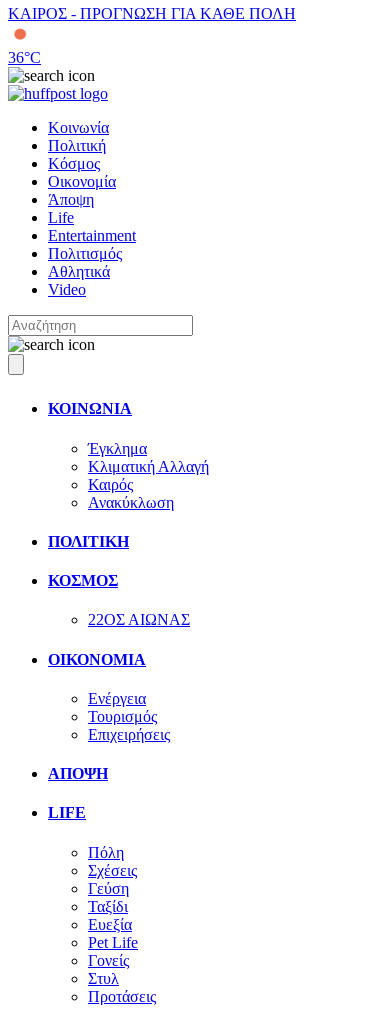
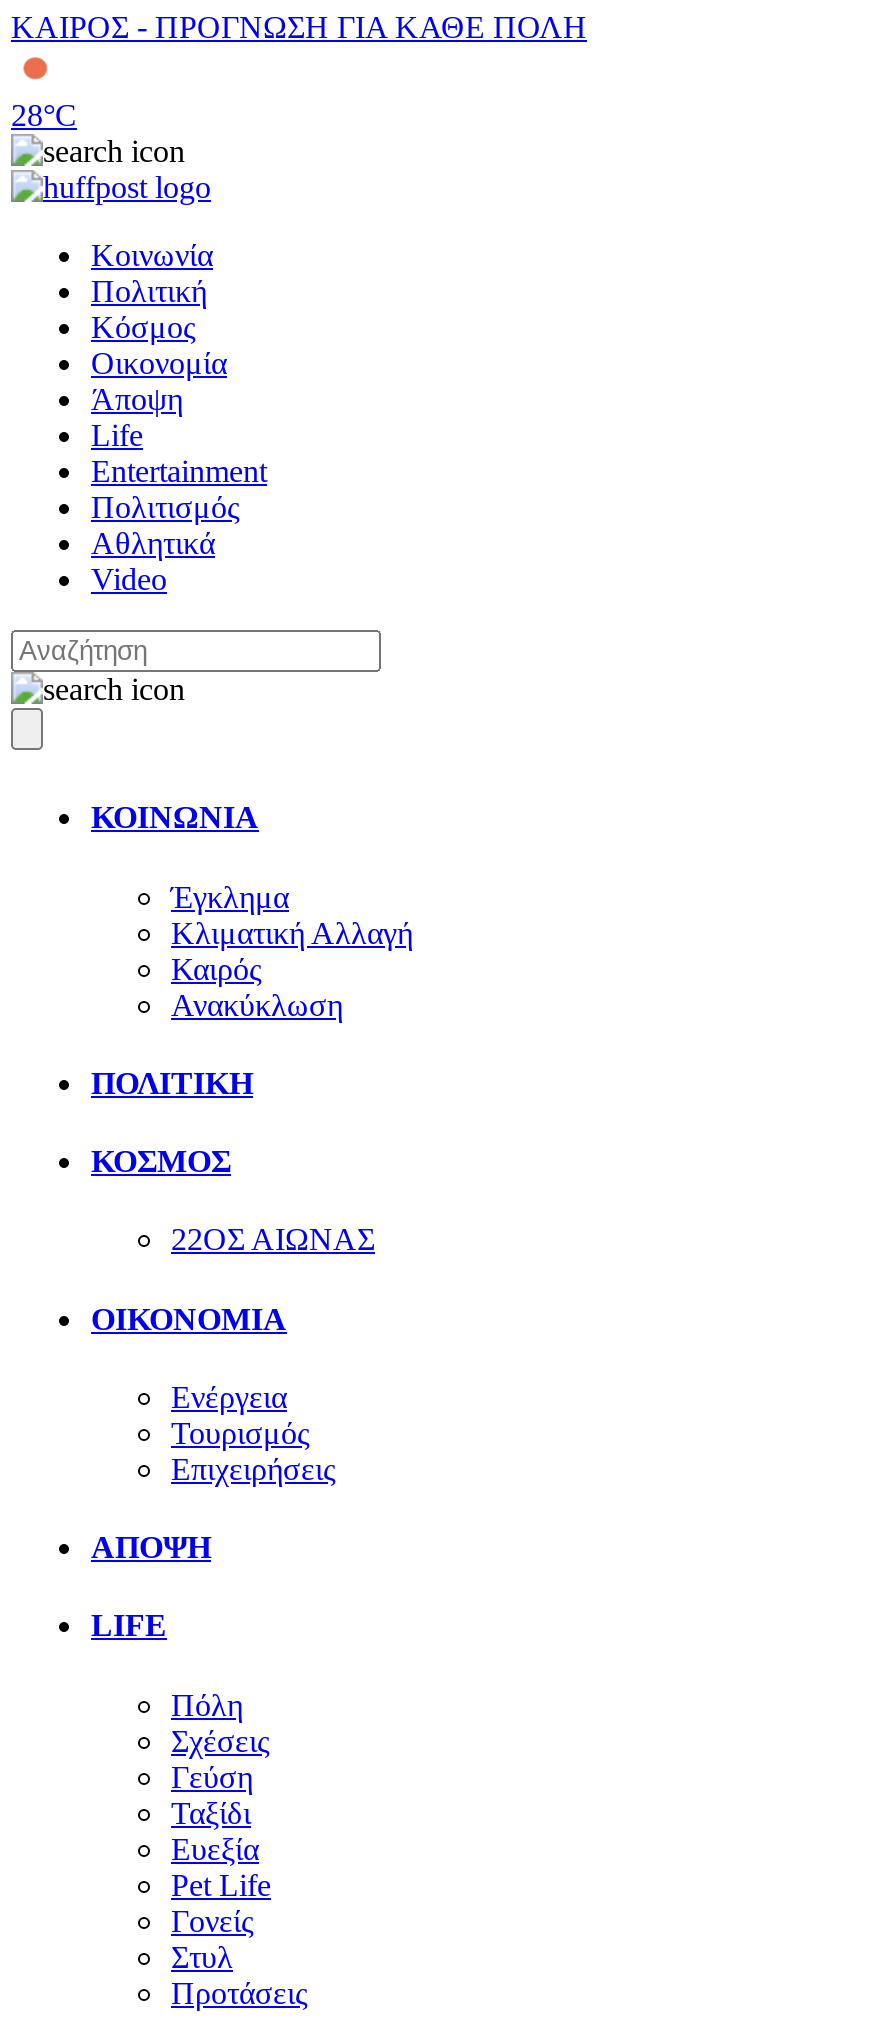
- 36°C
+ 28°C
